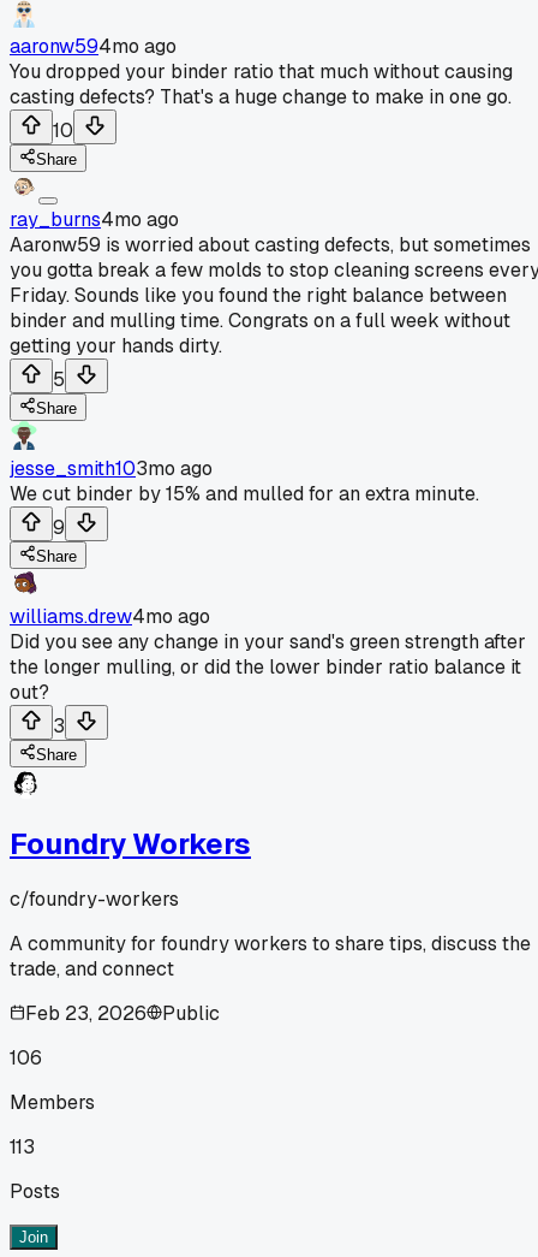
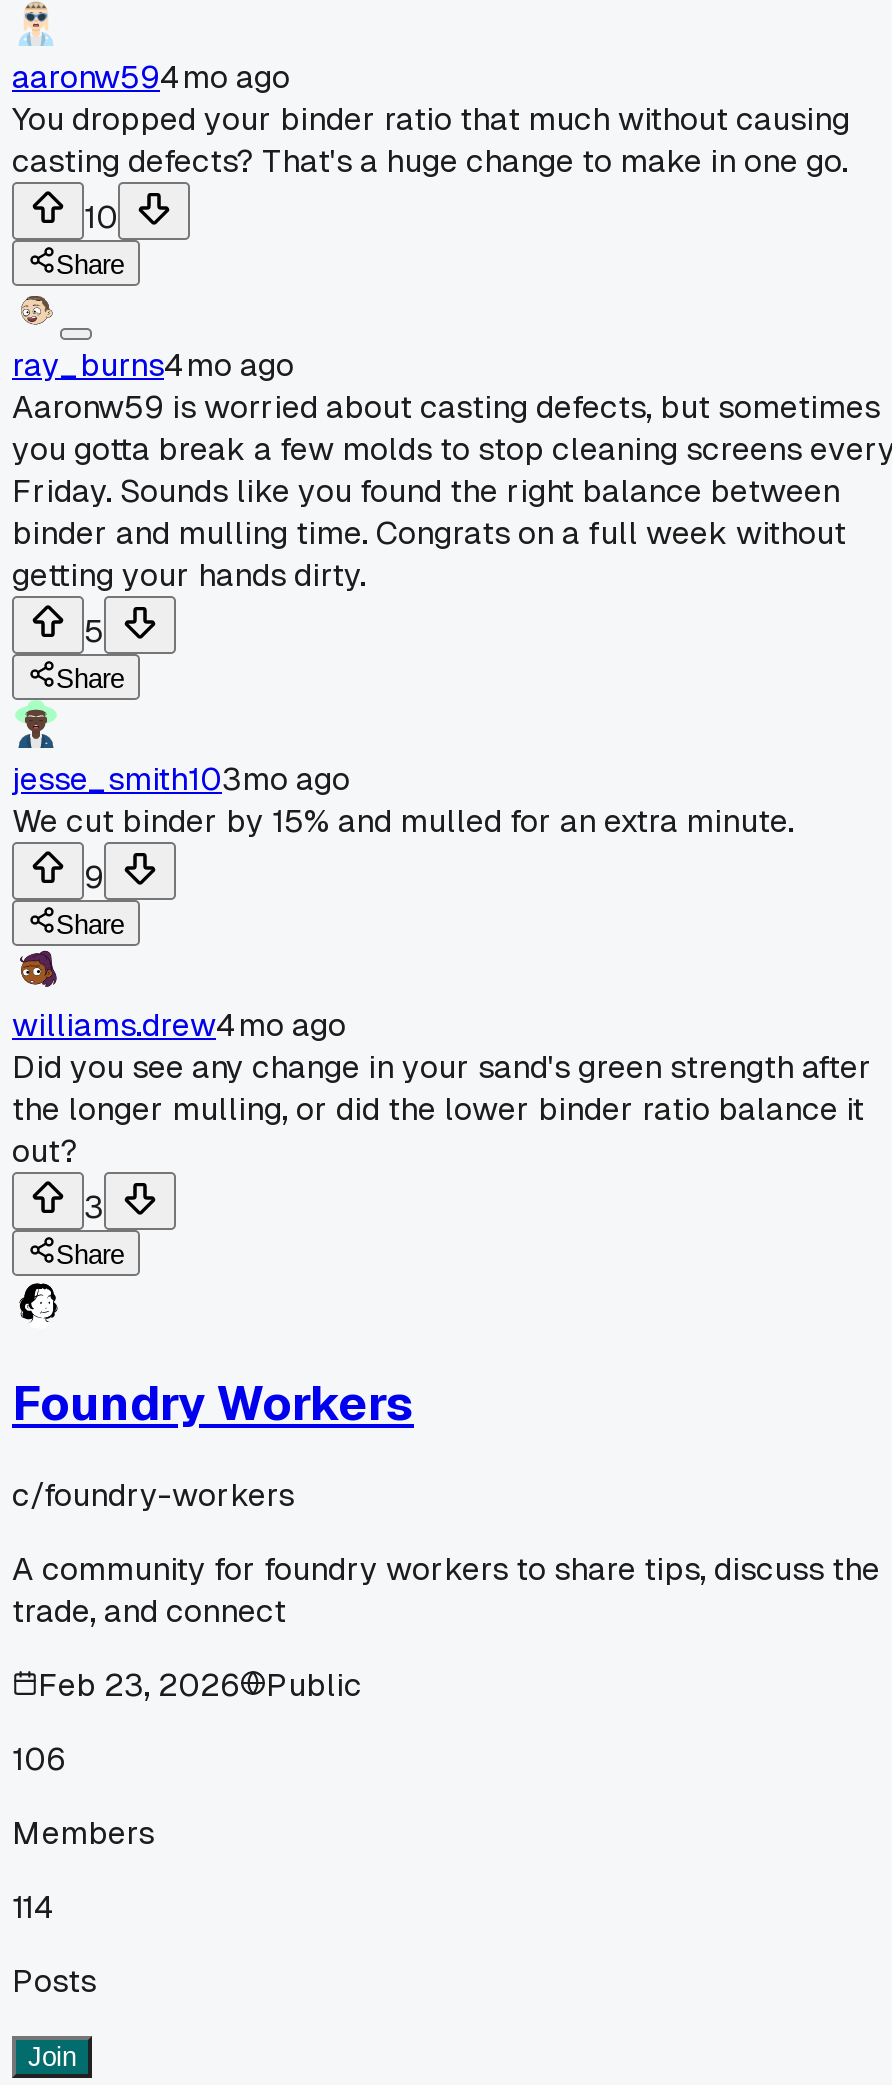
- 113
+ 114
